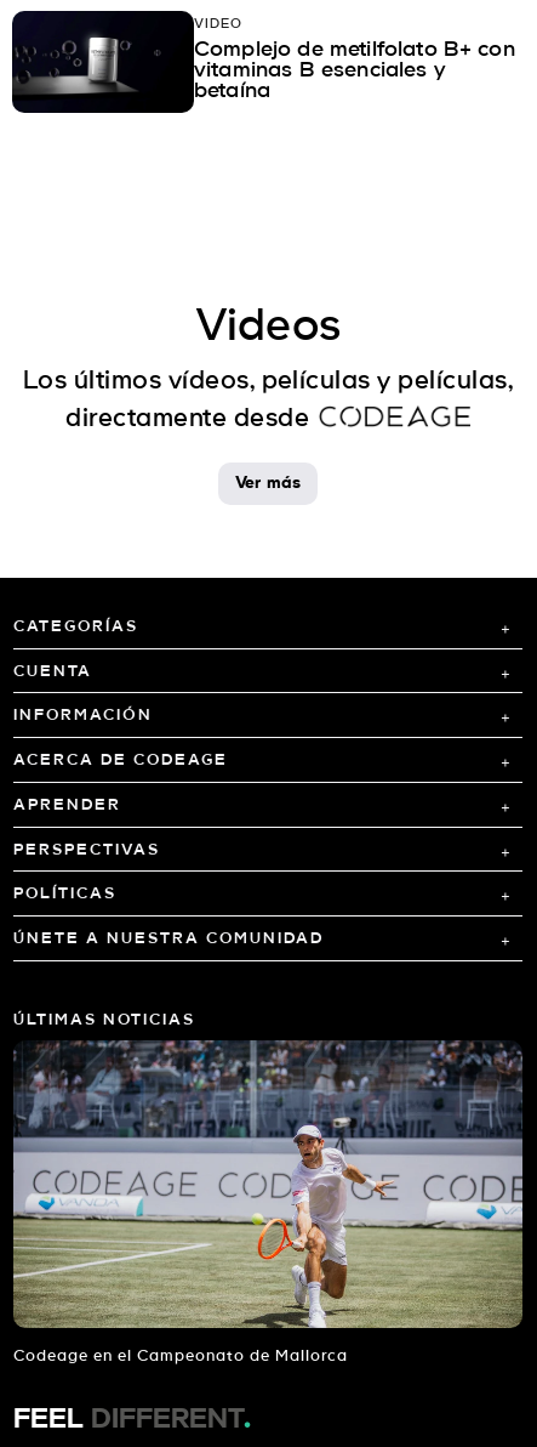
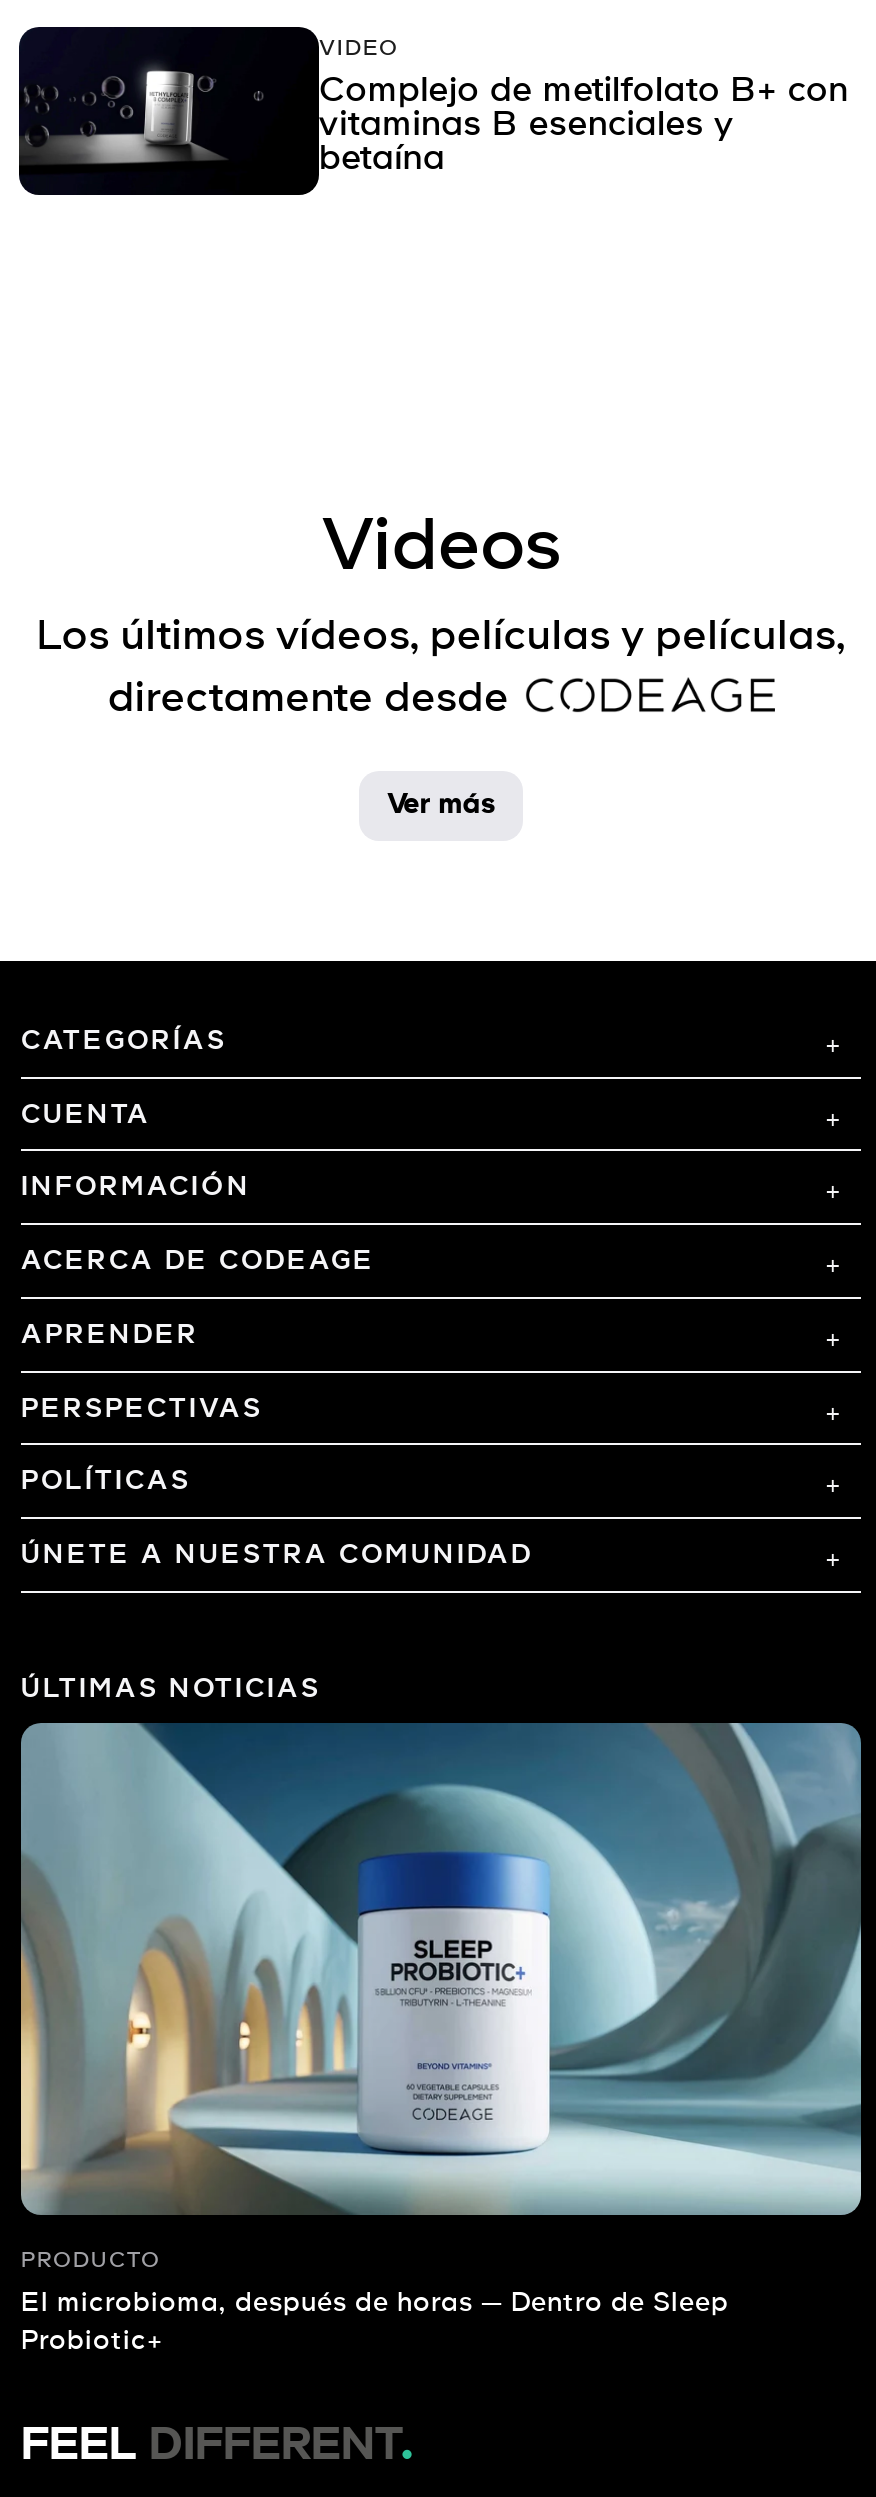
- [image]
- Codeage en el Campeonato de Mallorca
+ [image]
+ PRODUCTO
+ El microbioma, después de horas — Dentro de Sleep
+ Probiotic+
